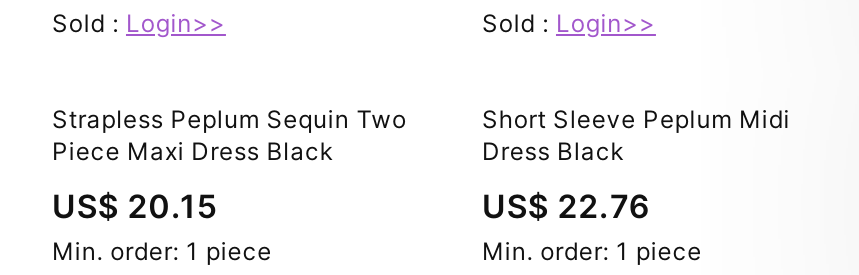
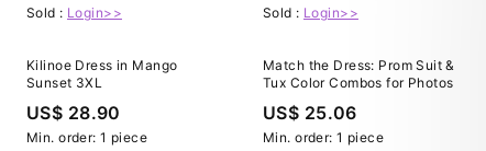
- Strapless Peplum Sequin Two
- Piece Maxi Dress Black
+ Kilinoe Dress in Mango
+ Sunset 3XL

- Short Sleeve Peplum Midi
- Dress Black
+ Match the Dress: Prom Suit &
+ Tux Color Combos for Photos

- US$ 20.15
+ US$ 28.90

- US$ 22.76
+ US$ 25.06
